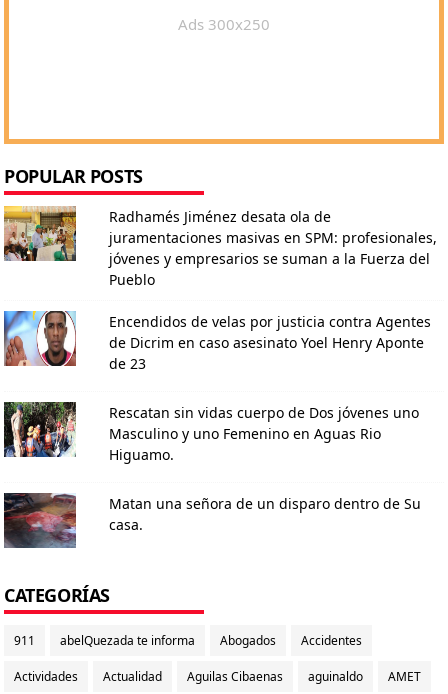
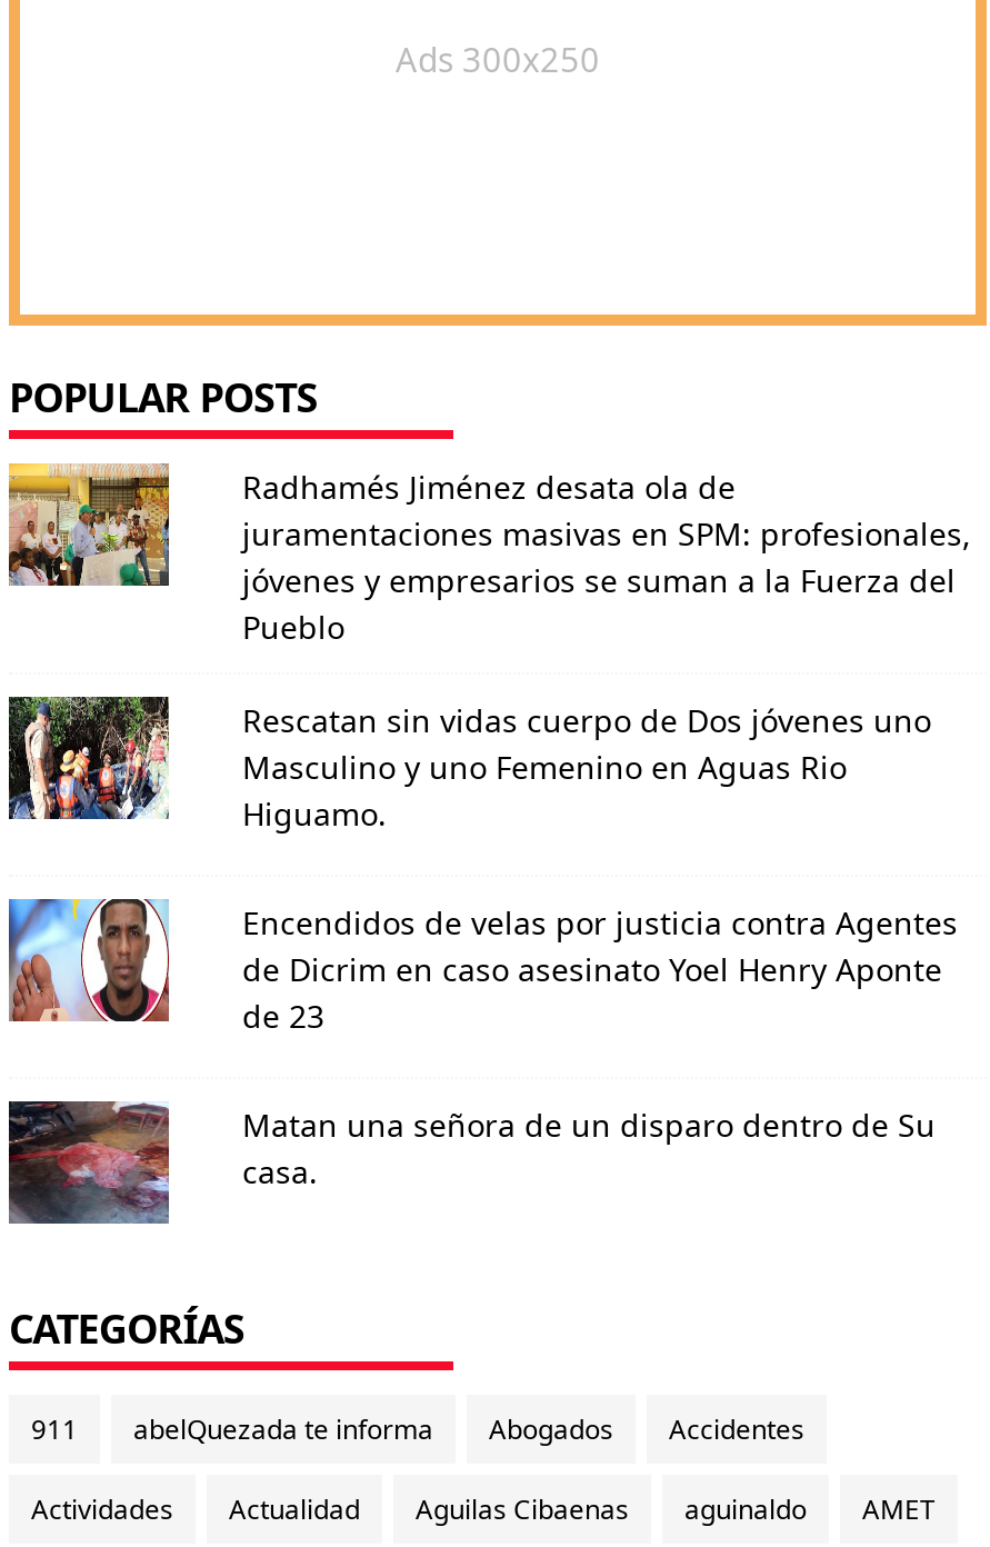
moved down: [image] | Encendidos de velas por justicia contra Agentes | de Dicrim en caso asesinato Yoel Henry Aponte | de 23

moved up: [image] | Rescatan sin vidas cuerpo de Dos jóvenes uno | Masculino y uno Femenino en Aguas Rio | Higuamo.
